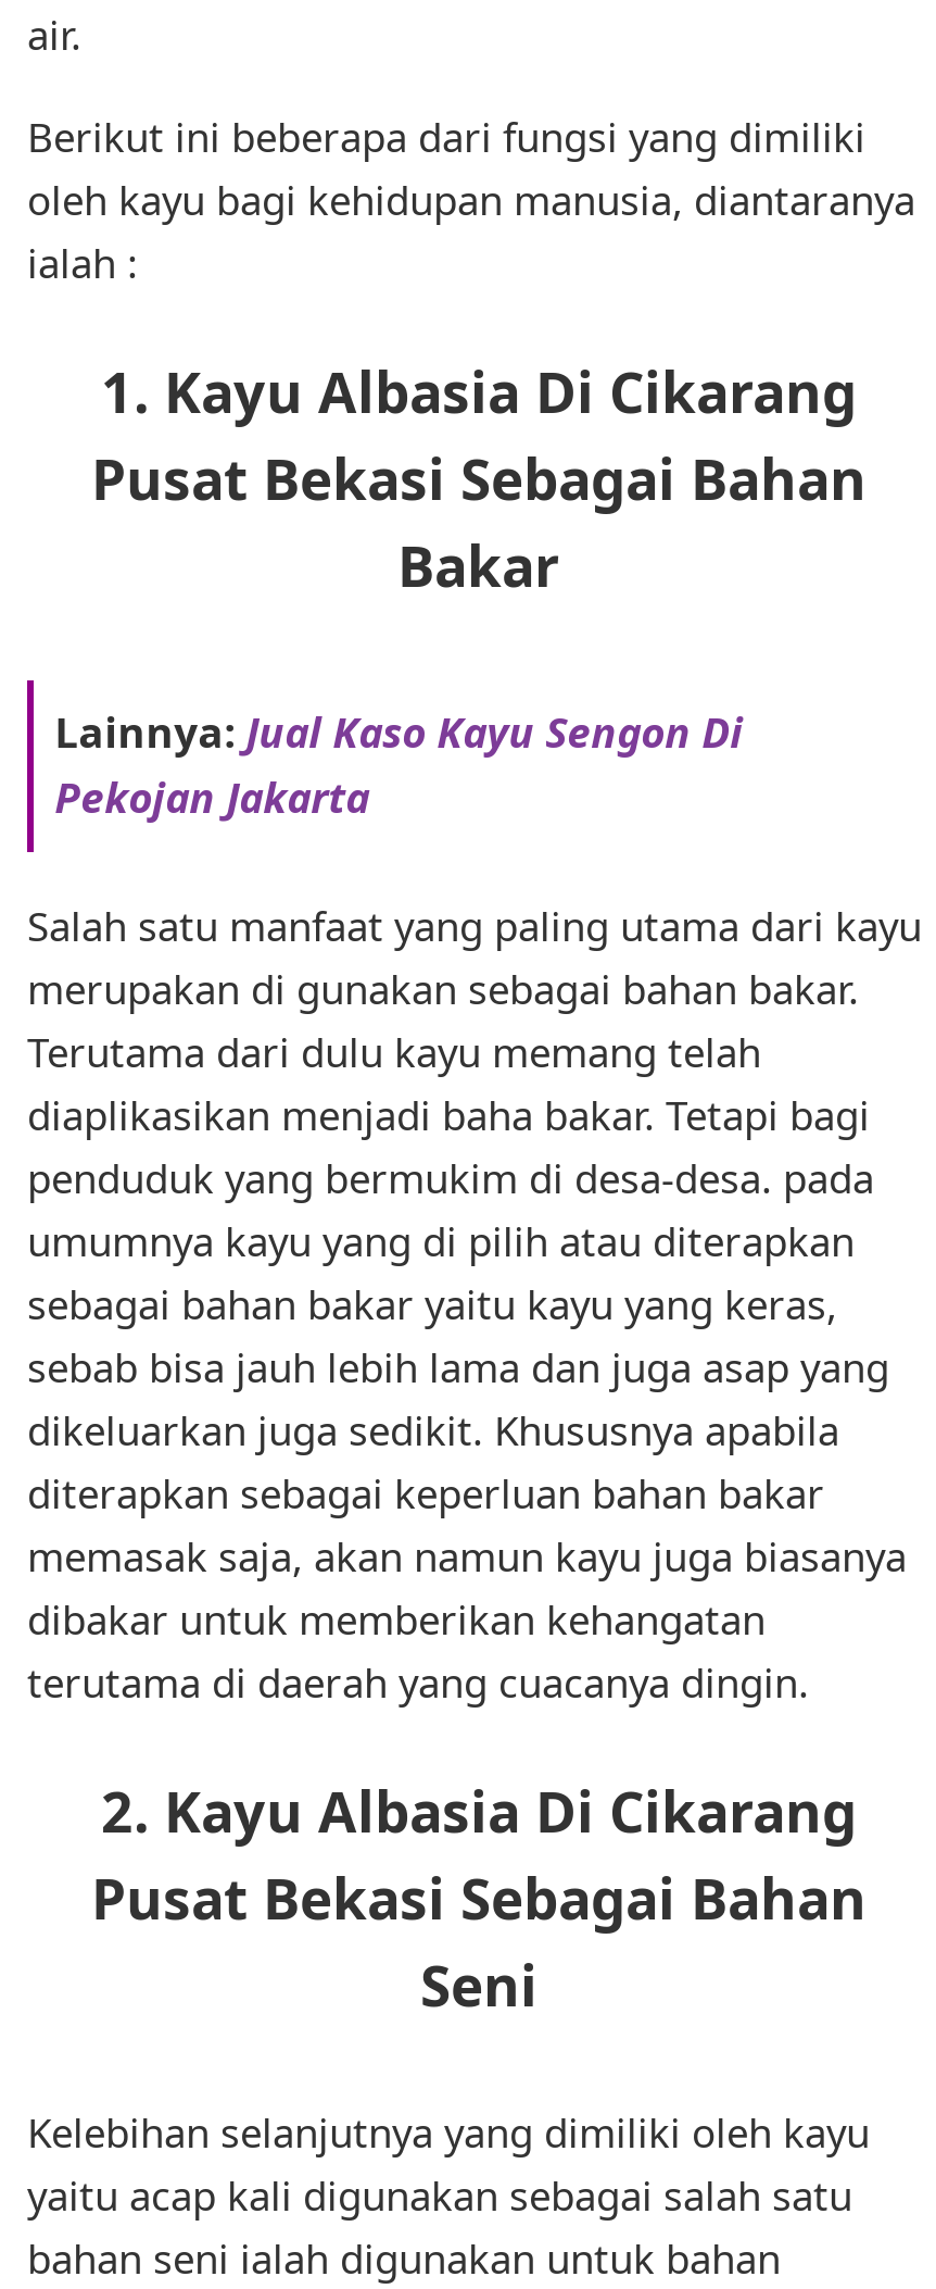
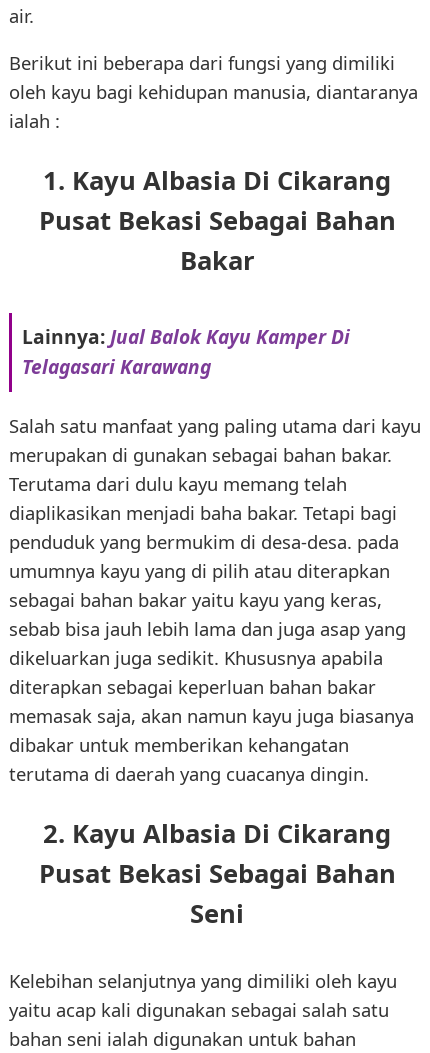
- Lainnya: Jual Kaso Kayu Sengon Di
- Pekojan Jakarta
+ Lainnya: Jual Balok Kayu Kamper Di
+ Telagasari Karawang
